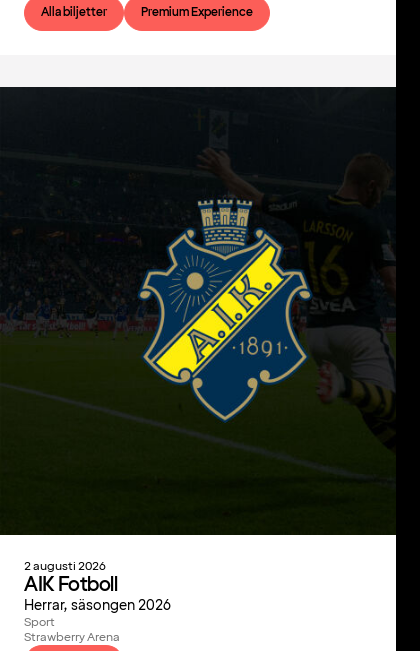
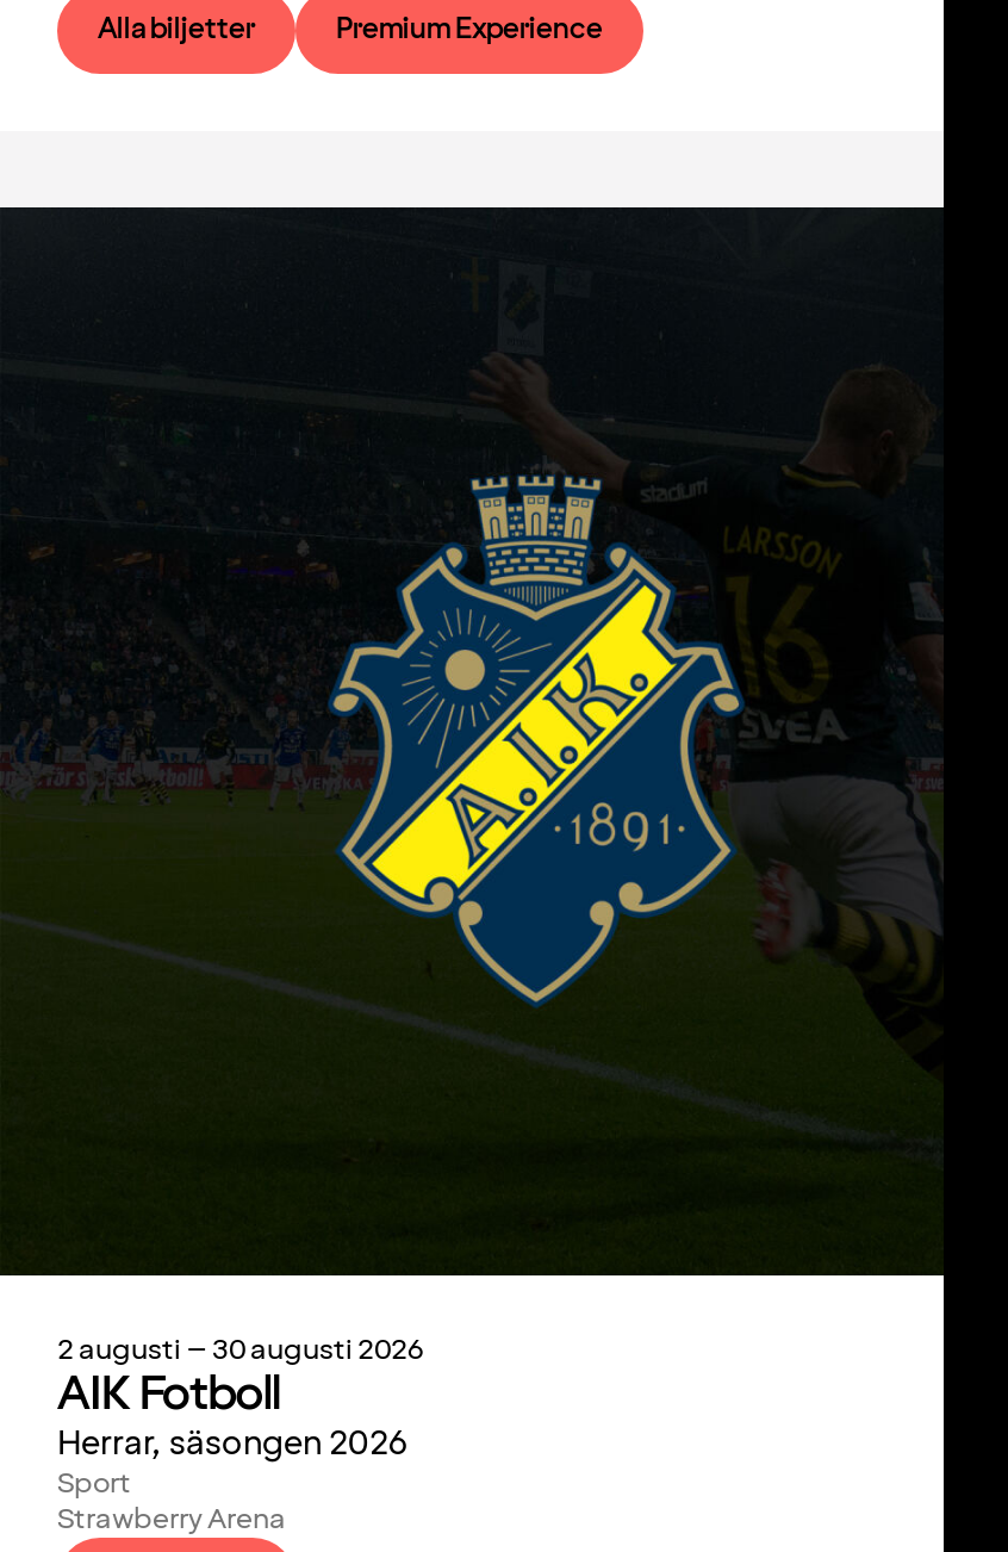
- 2 augusti 2026
+ 2 augusti – 30 augusti 2026
